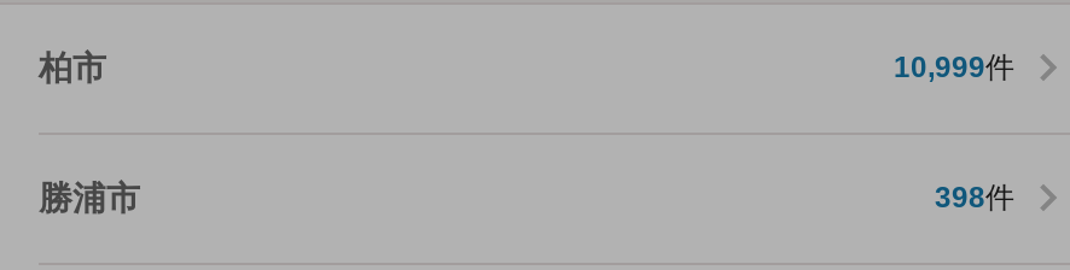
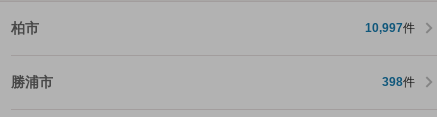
- 10,999件
+ 10,997件
